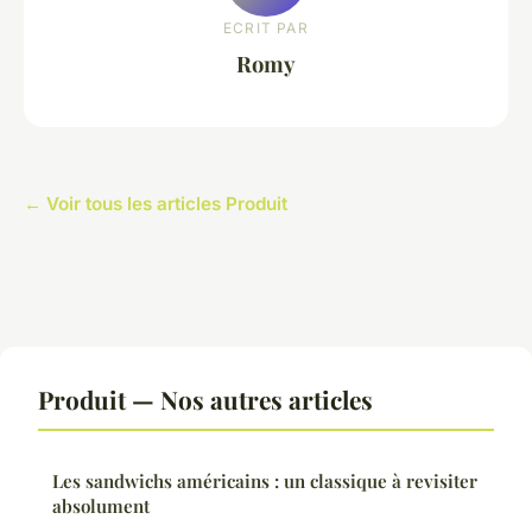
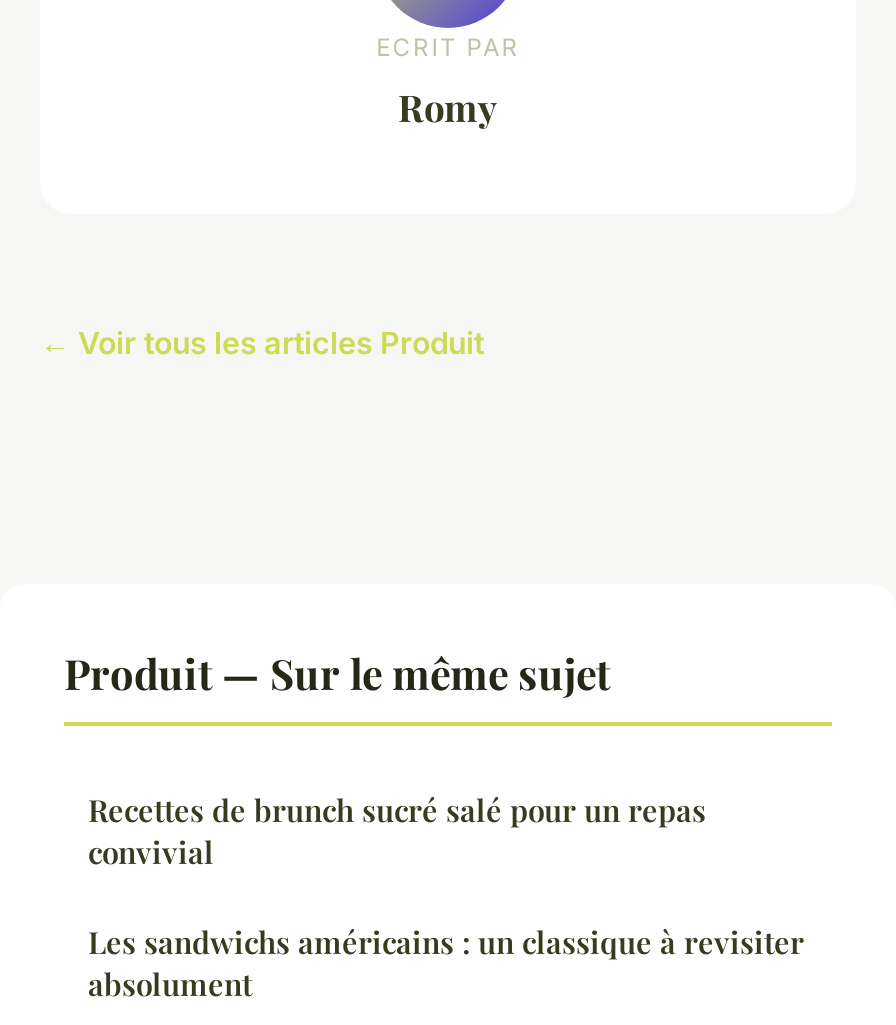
- Produit — Nos autres articles
+ Produit — Sur le même sujet
+ Recettes de brunch sucré salé pour un repas
+ convivial
